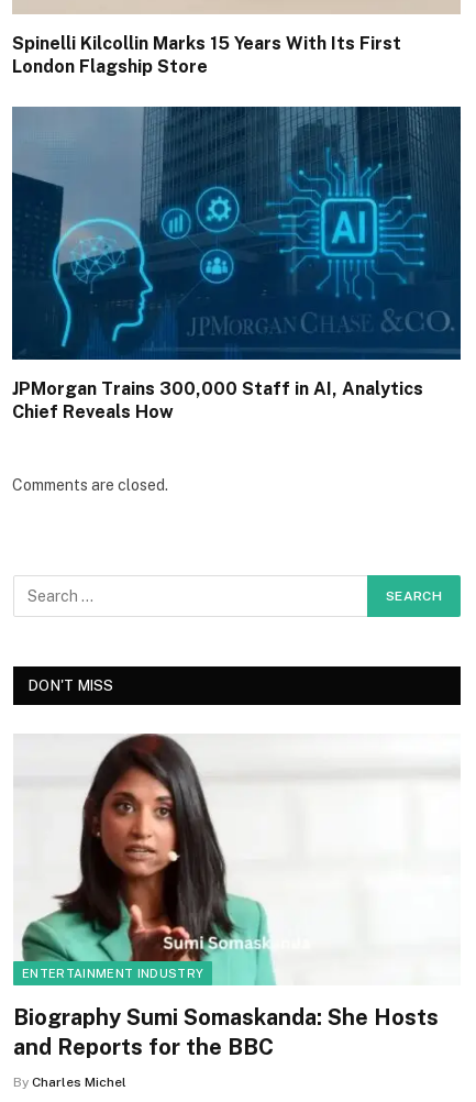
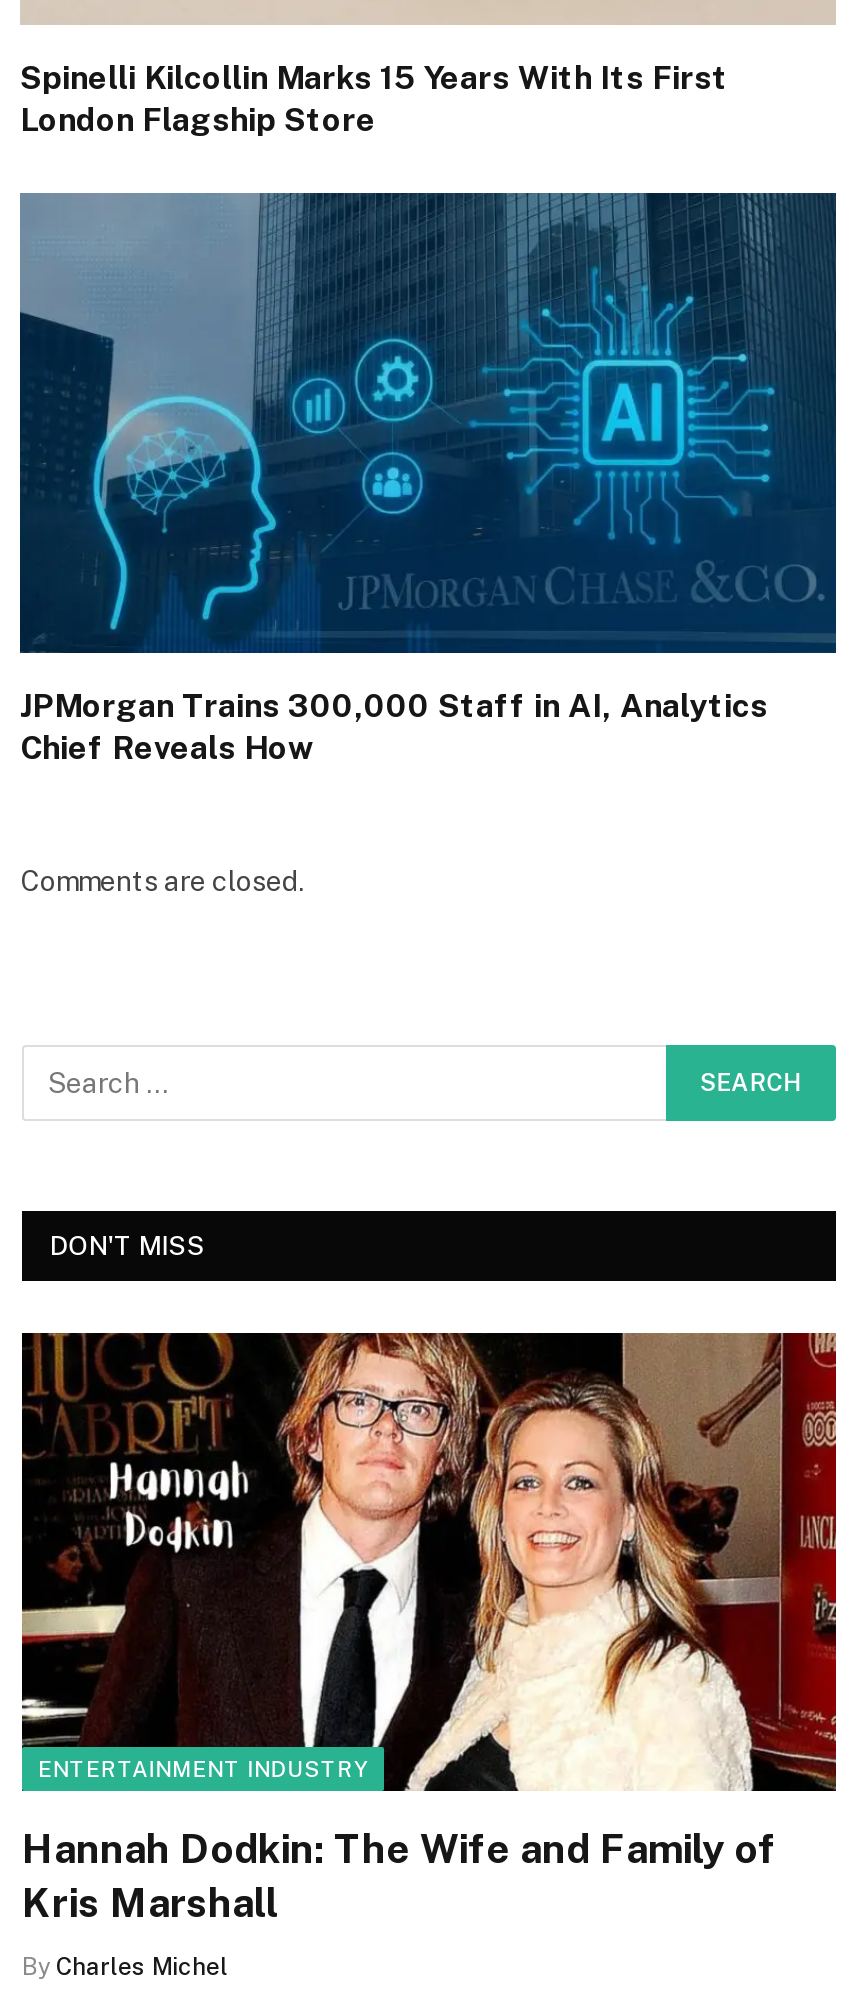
- [image]
- Biography Sumi Somaskanda: She Hosts
- and Reports for the BBC
+ [image]
+ Hannah Dodkin: The Wife and Family of
+ Kris Marshall
